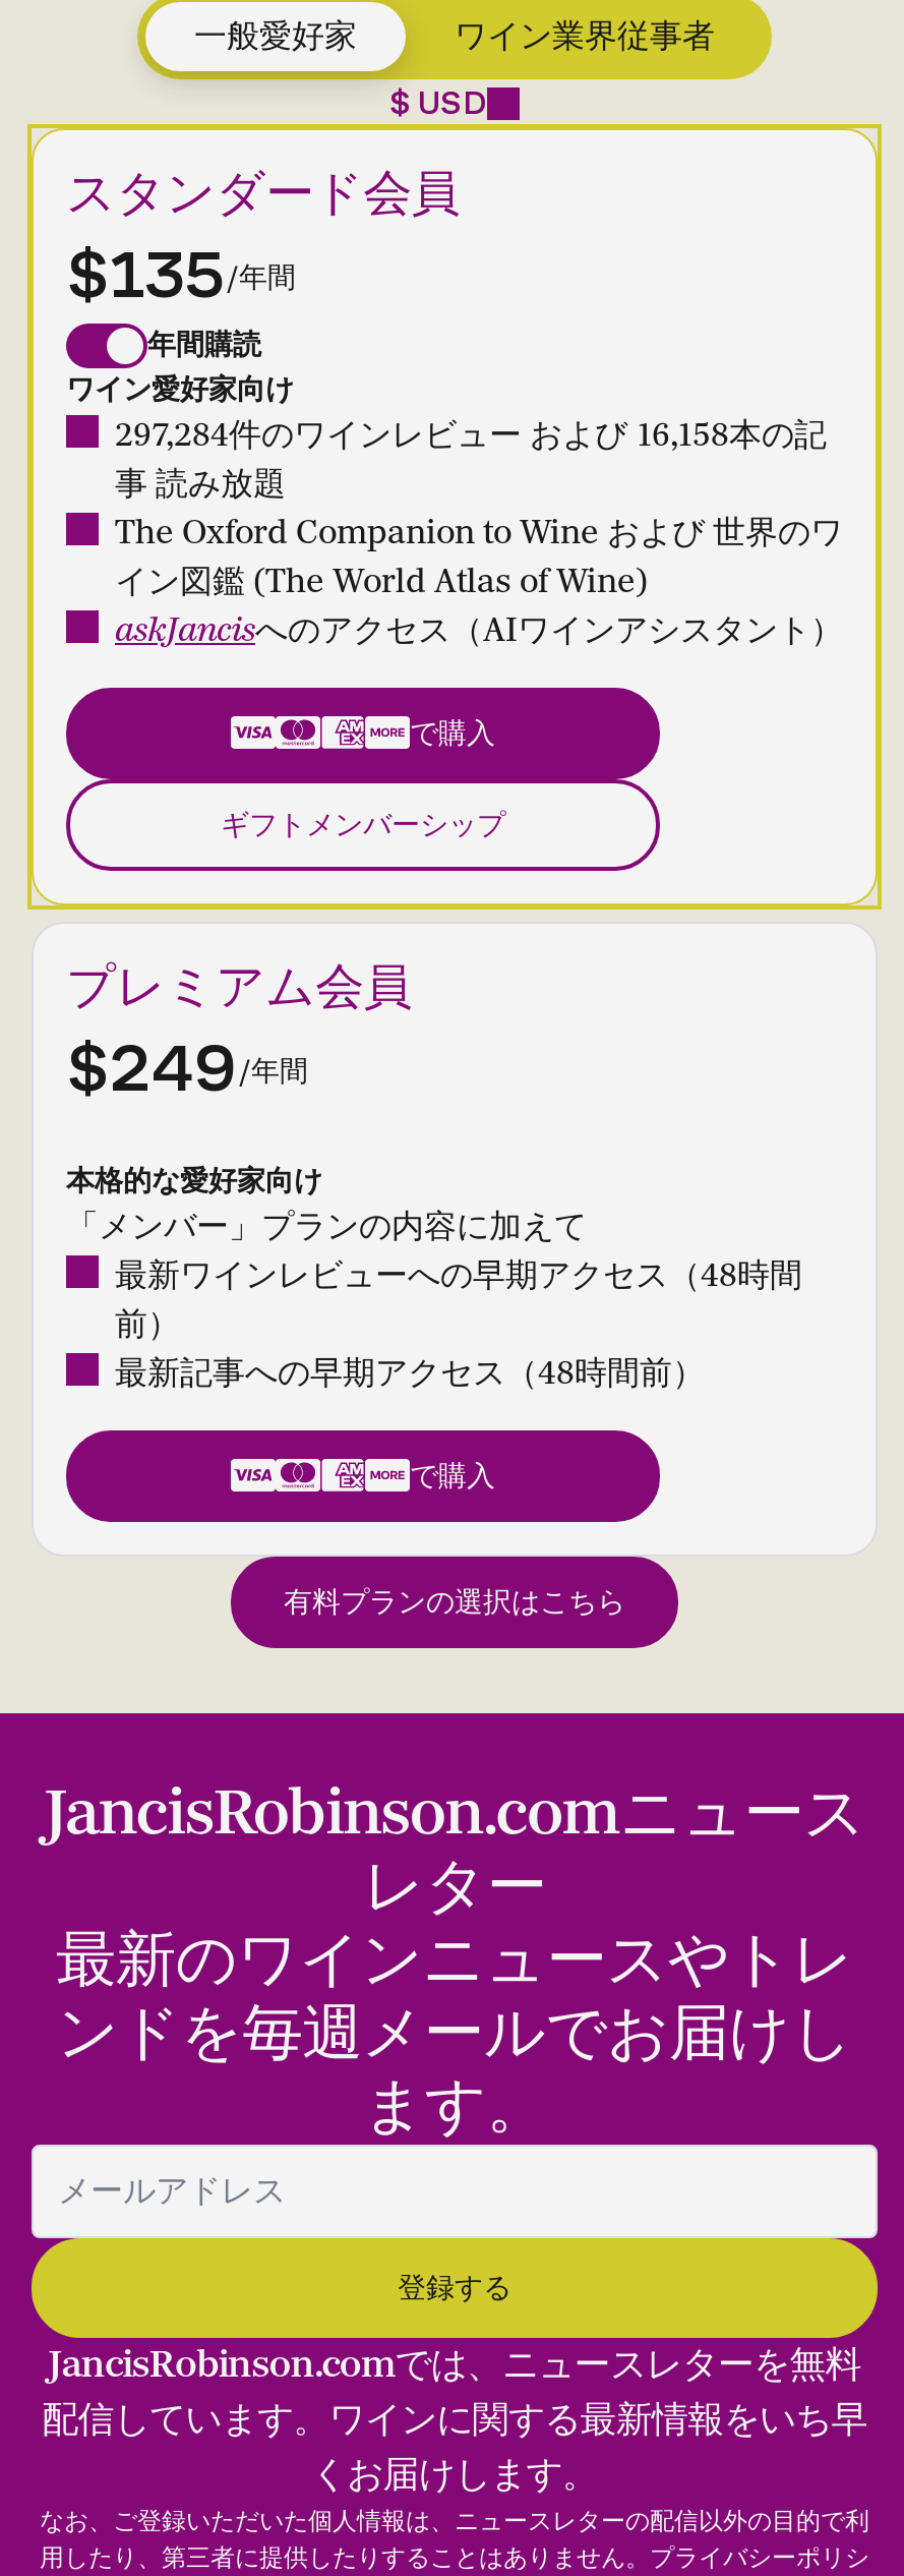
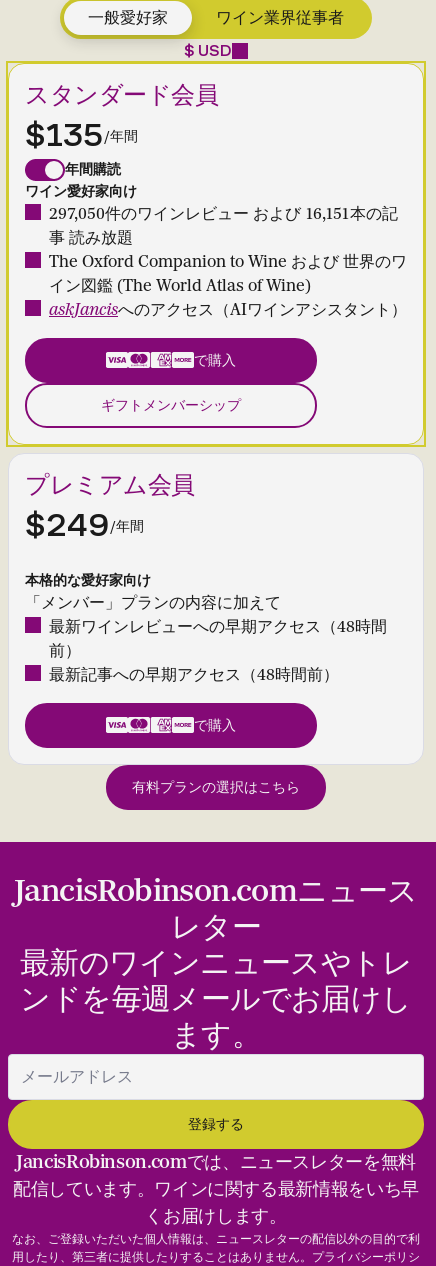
- 297,284件のワインレビュー および 16,158本の記
+ 297,050件のワインレビュー および 16,151本の記
